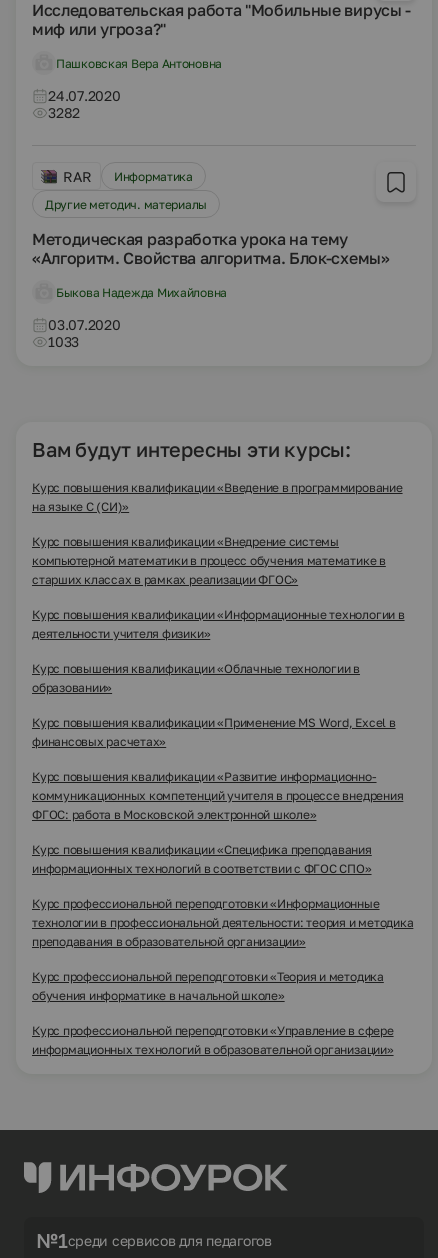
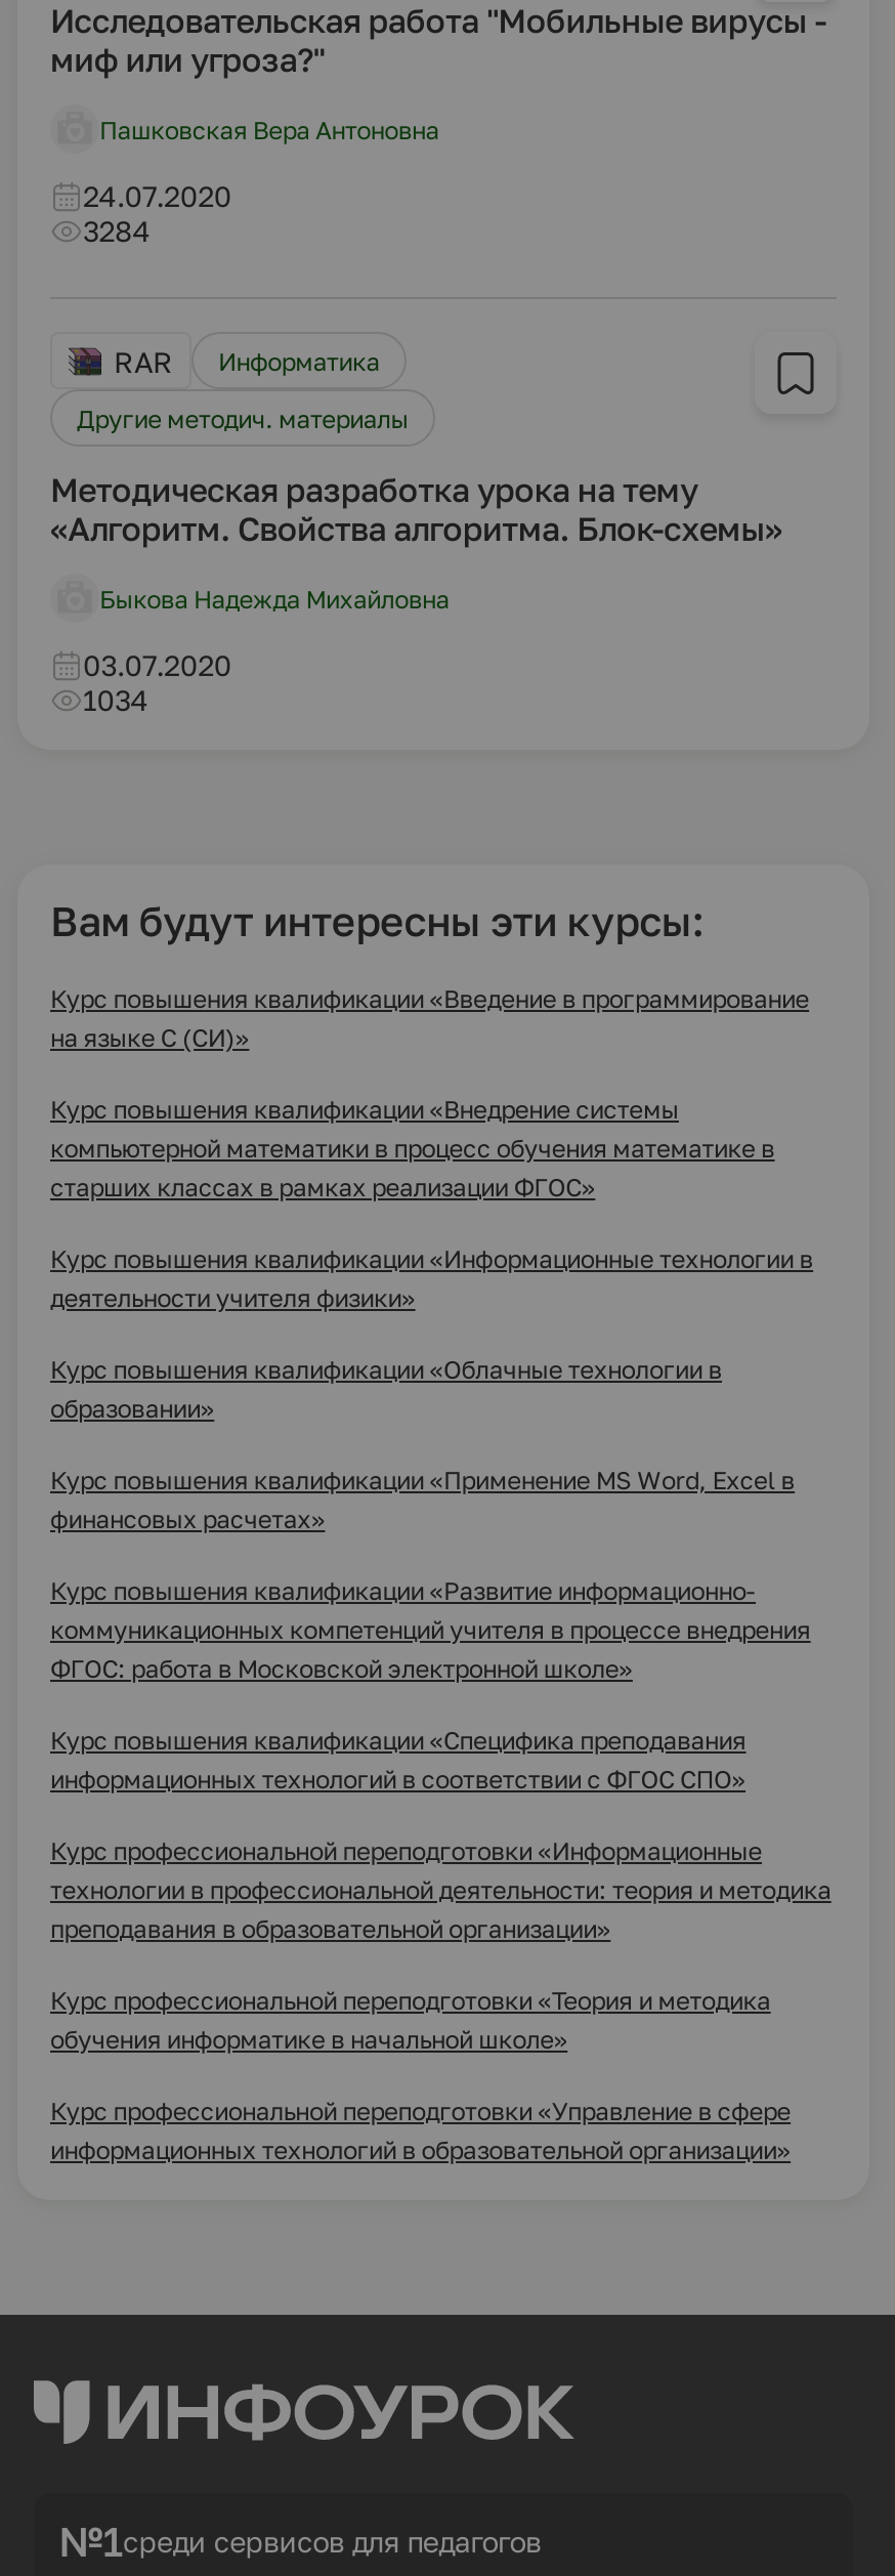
- 3282
+ 3284

- 1033
+ 1034
